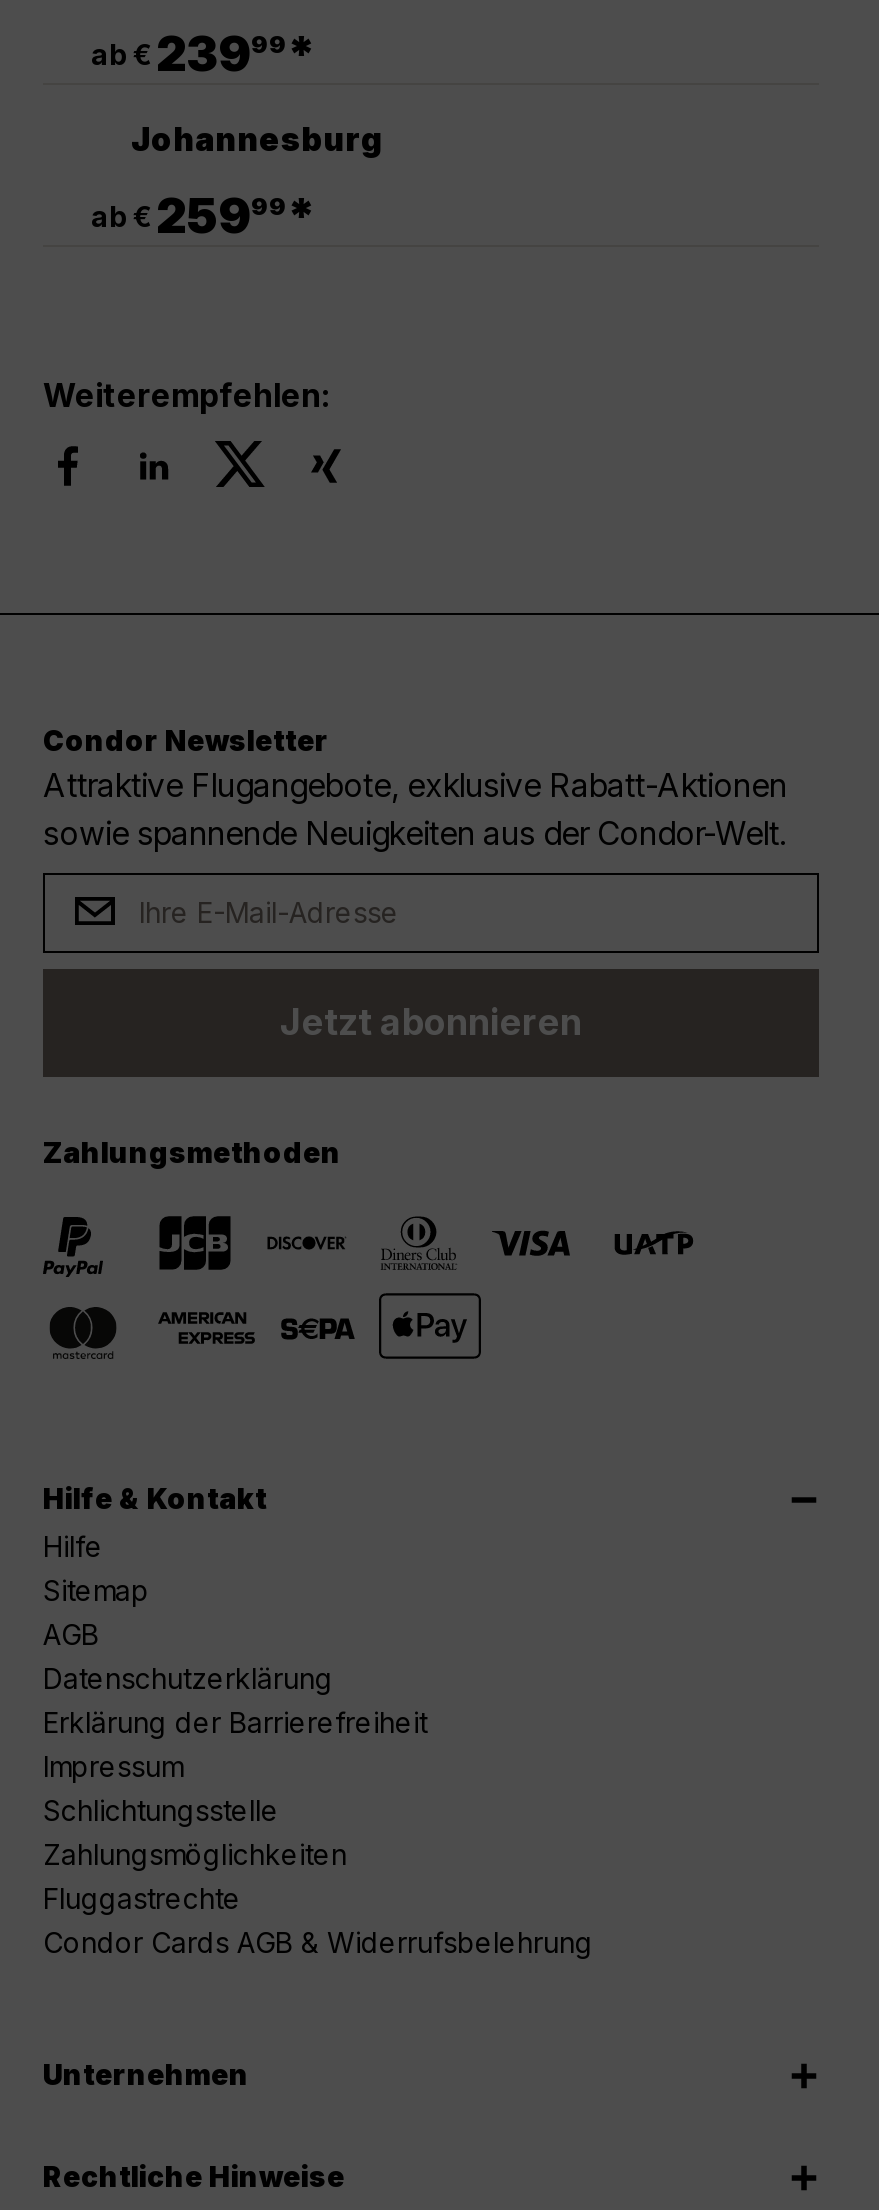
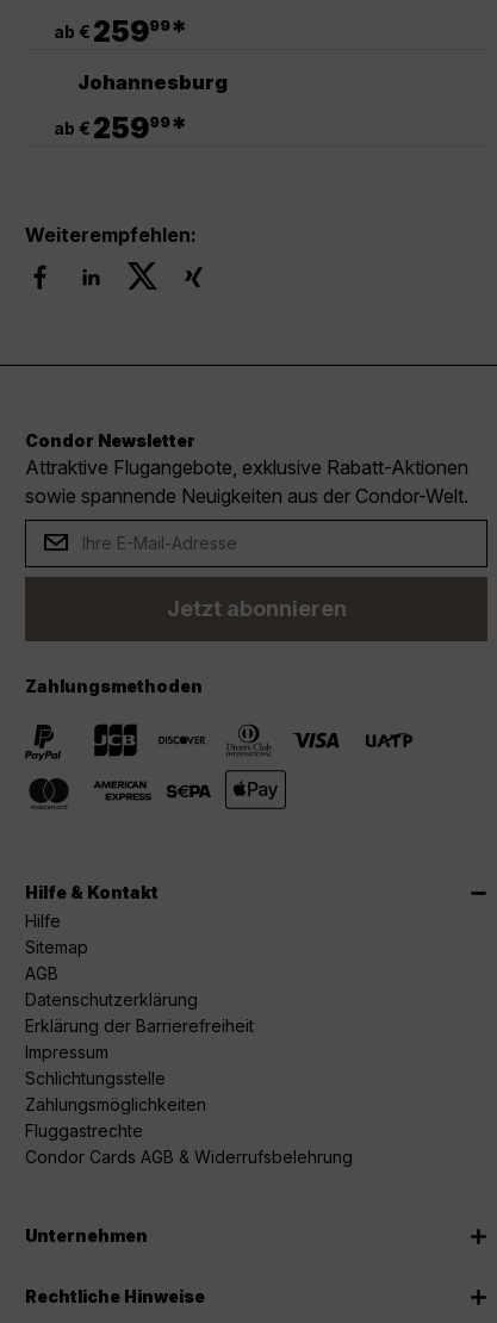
- ab € 239
+ ab € 259
